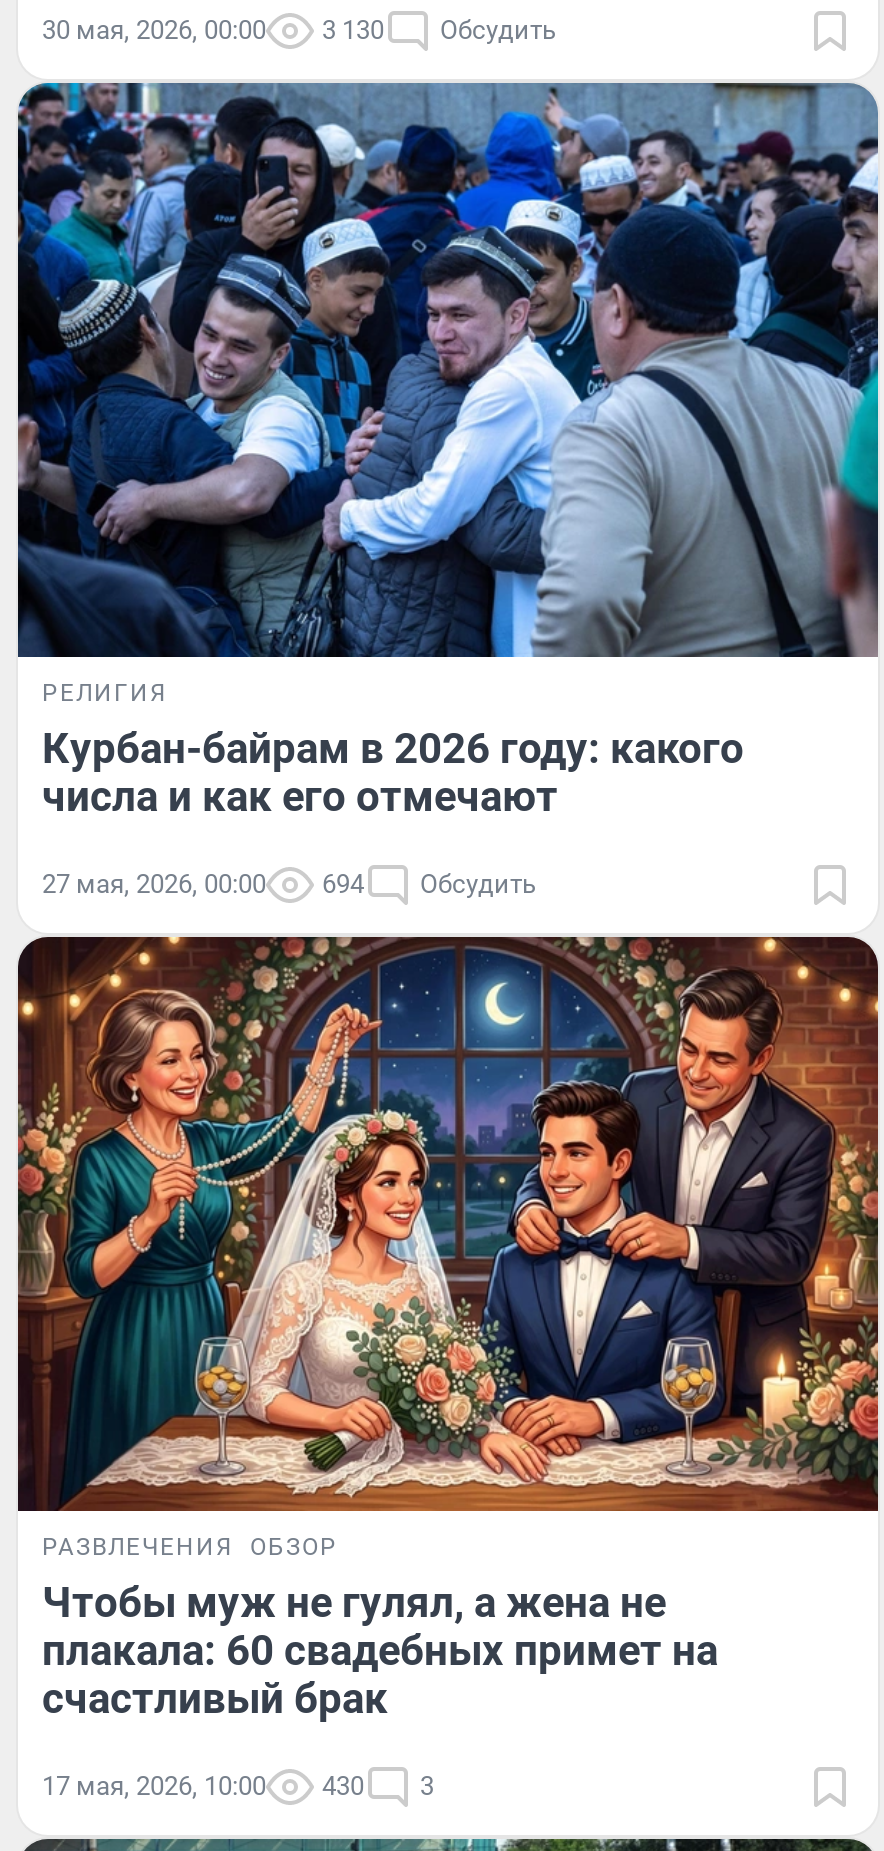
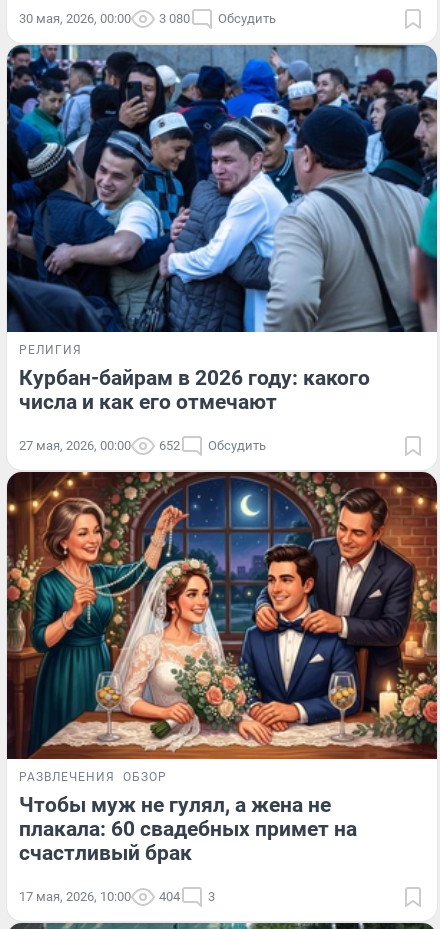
- 30 мая, 2026, 00:00 3 130 Обсудить
+ 30 мая, 2026, 00:00 3 080 Обсудить

- 27 мая, 2026, 00:00 694 Обсудить
+ 27 мая, 2026, 00:00 652 Обсудить

- 17 мая, 2026, 10:00 430 3
+ 17 мая, 2026, 10:00 404 3
